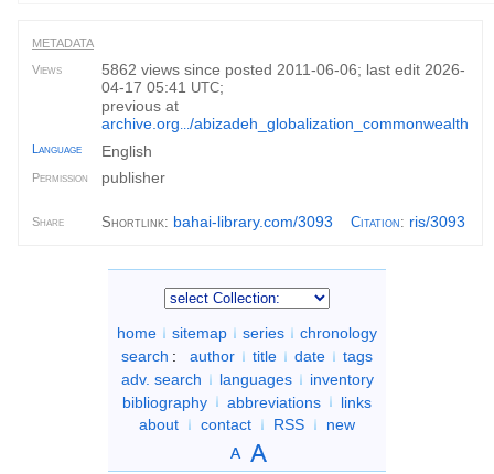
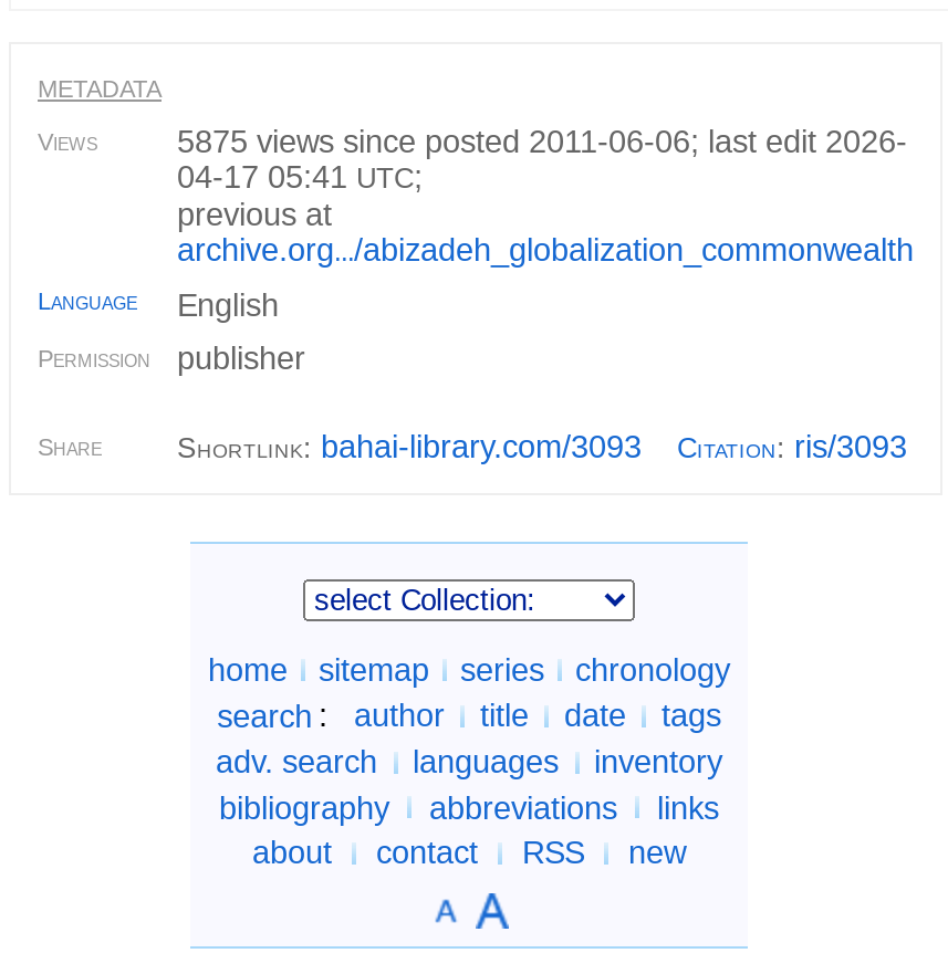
- 5862 views since posted 2011-06-06; last edit 2026-
+ 5875 views since posted 2011-06-06; last edit 2026-
